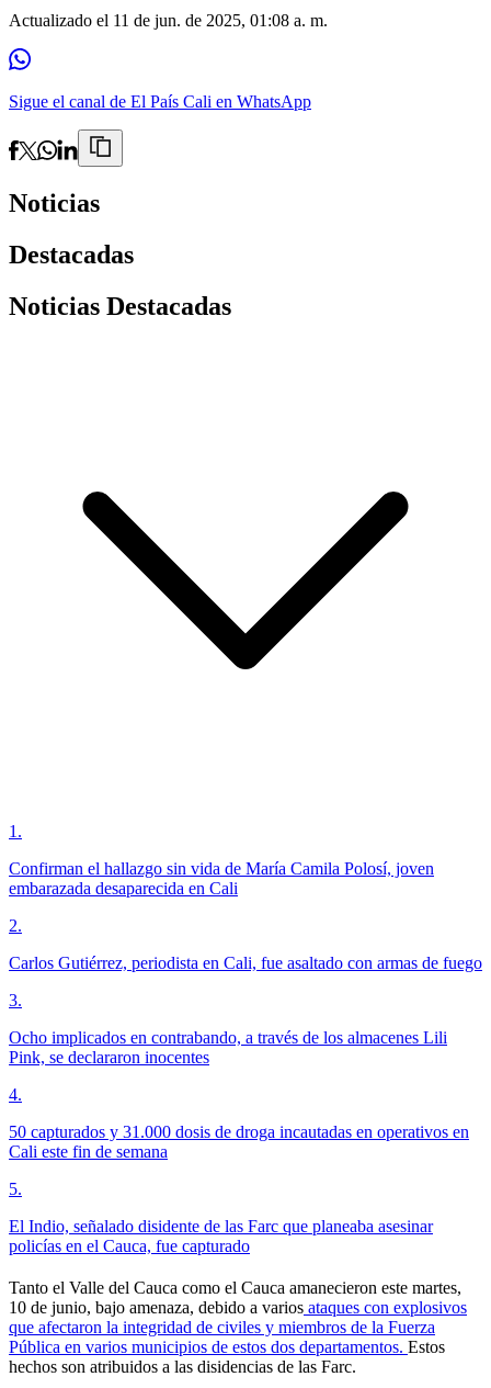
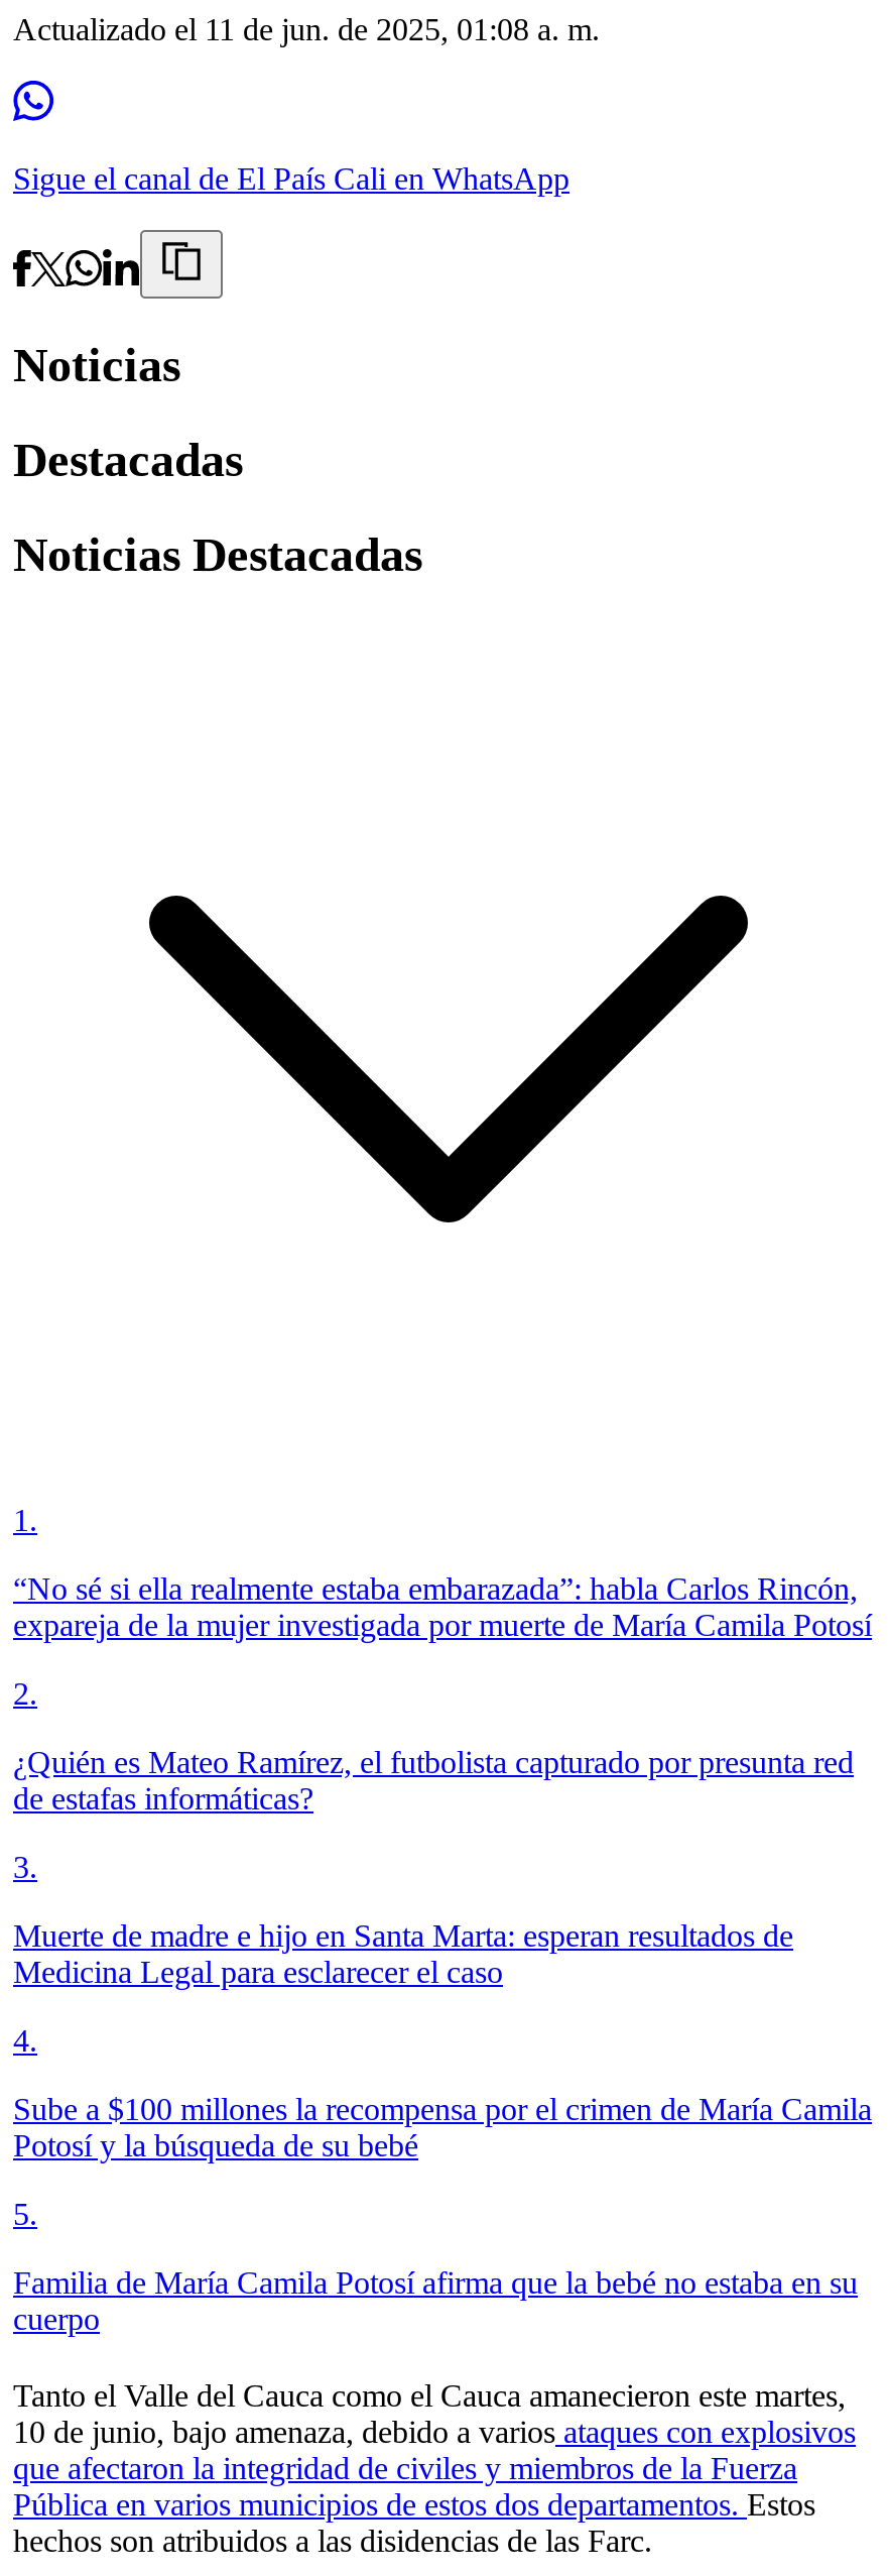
- Confirman el hallazgo sin vida de María Camila Polosí, joven
- embarazada desaparecida en Cali
+ “No sé si ella realmente estaba embarazada”: habla Carlos Rincón,
+ expareja de la mujer investigada por muerte de María Camila Potosí

- Carlos Gutiérrez, periodista en Cali, fue asaltado con armas de fuego
+ ¿Quién es Mateo Ramírez, el futbolista capturado por presunta red
+ de estafas informáticas?

- Ocho implicados en contrabando, a través de los almacenes Lili
- Pink, se declararon inocentes
+ Muerte de madre e hijo en Santa Marta: esperan resultados de
+ Medicina Legal para esclarecer el caso

- 50 capturados y 31.000 dosis de droga incautadas en operativos en
- Cali este fin de semana
+ Sube a $100 millones la recompensa por el crimen de María Camila
+ Potosí y la búsqueda de su bebé

- El Indio, señalado disidente de las Farc que planeaba asesinar
- policías en el Cauca, fue capturado
+ Familia de María Camila Potosí afirma que la bebé no estaba en su
+ cuerpo
